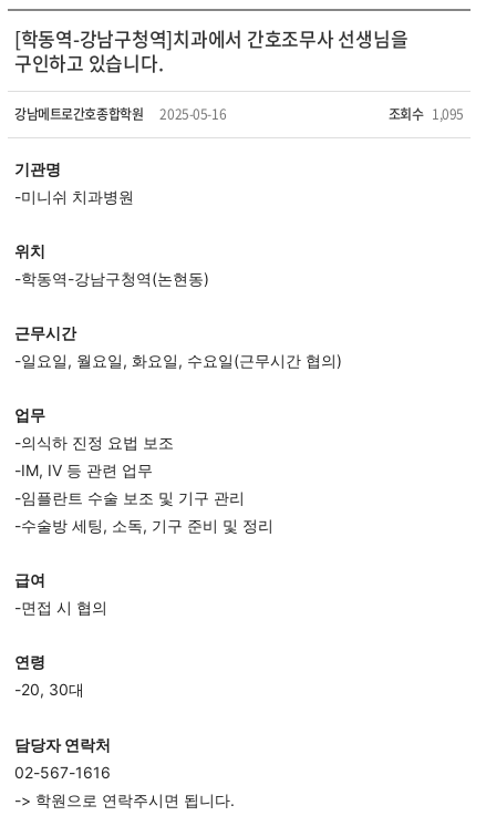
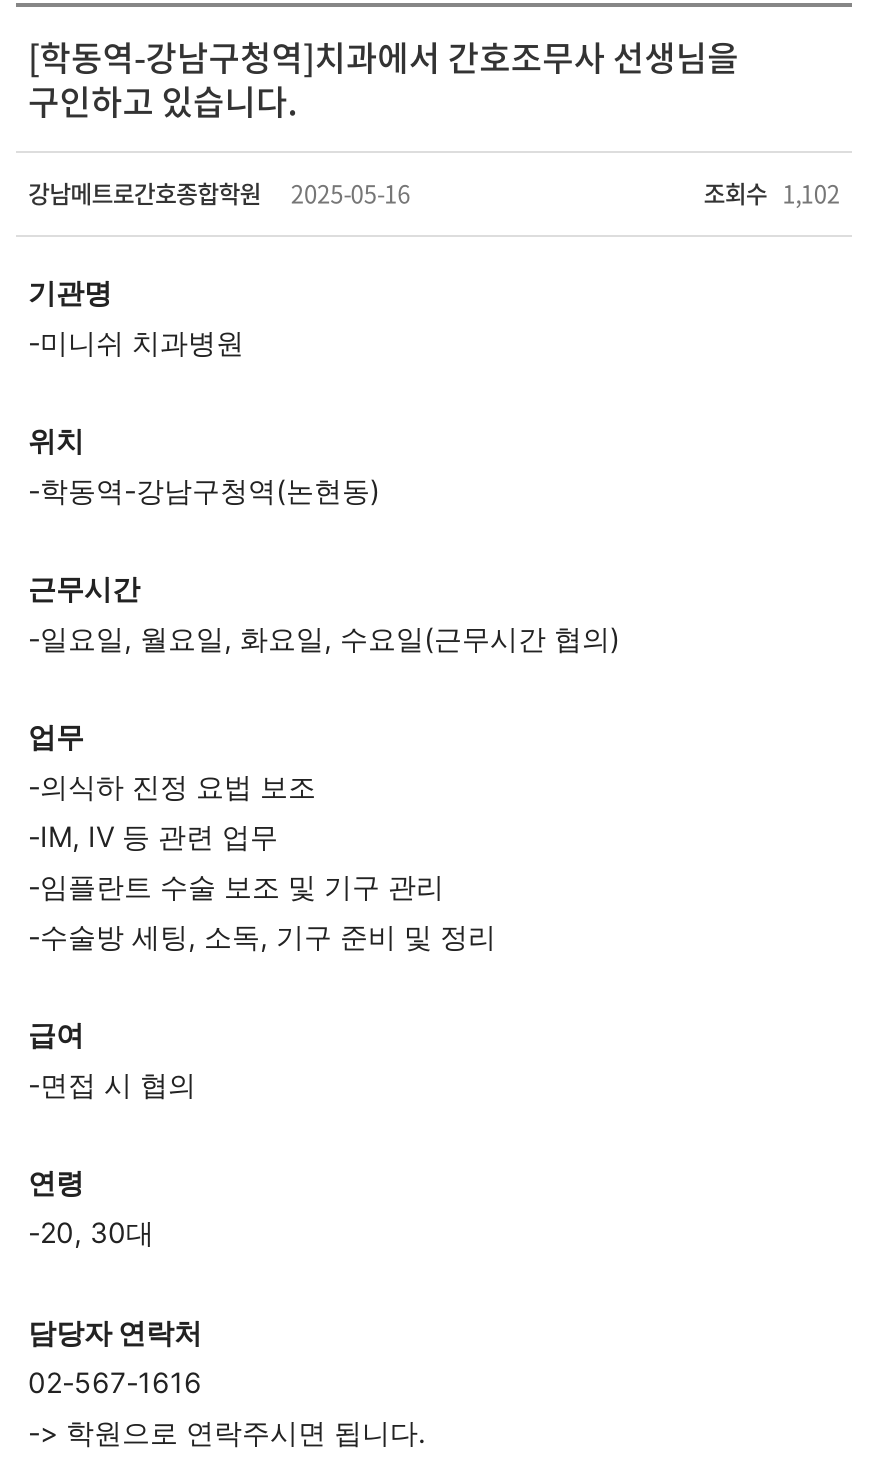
- 조회수 1,095
+ 조회수 1,102
